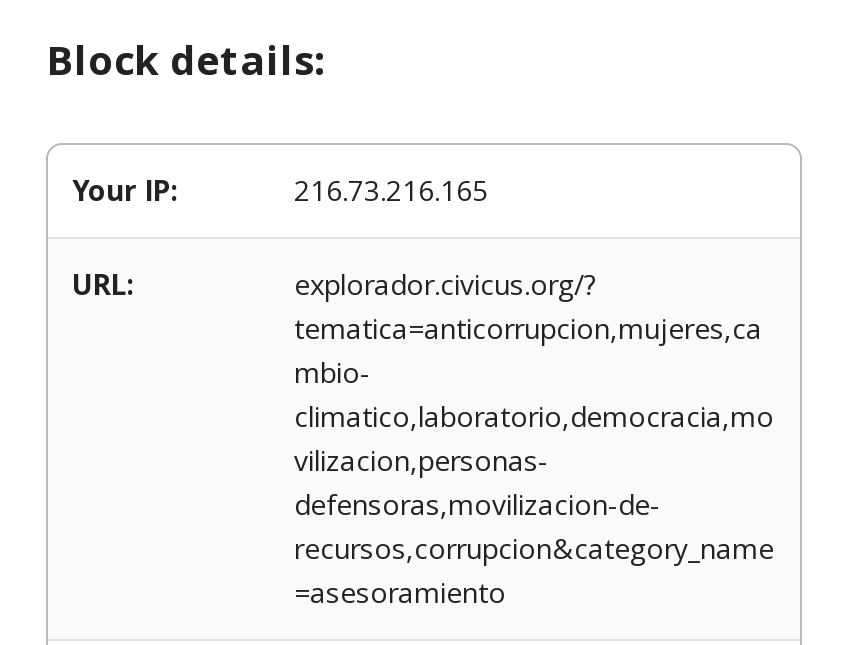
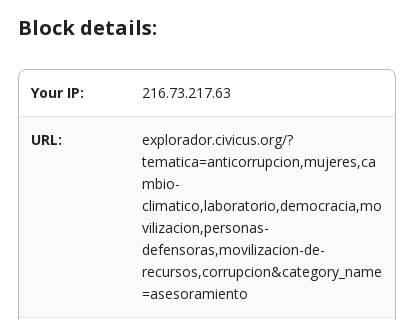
- 216.73.216.165
+ 216.73.217.63
